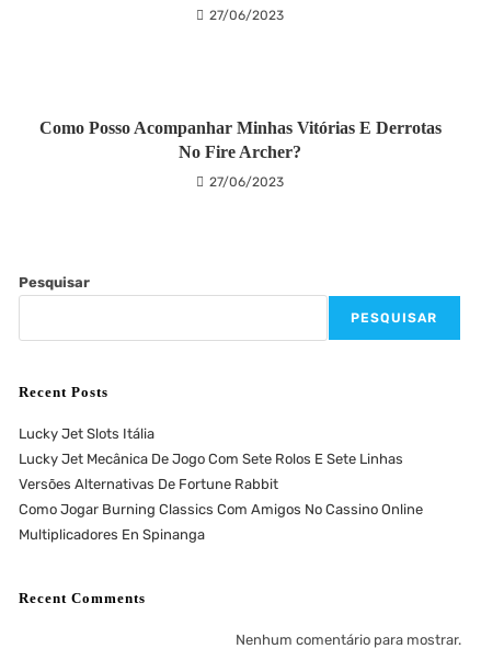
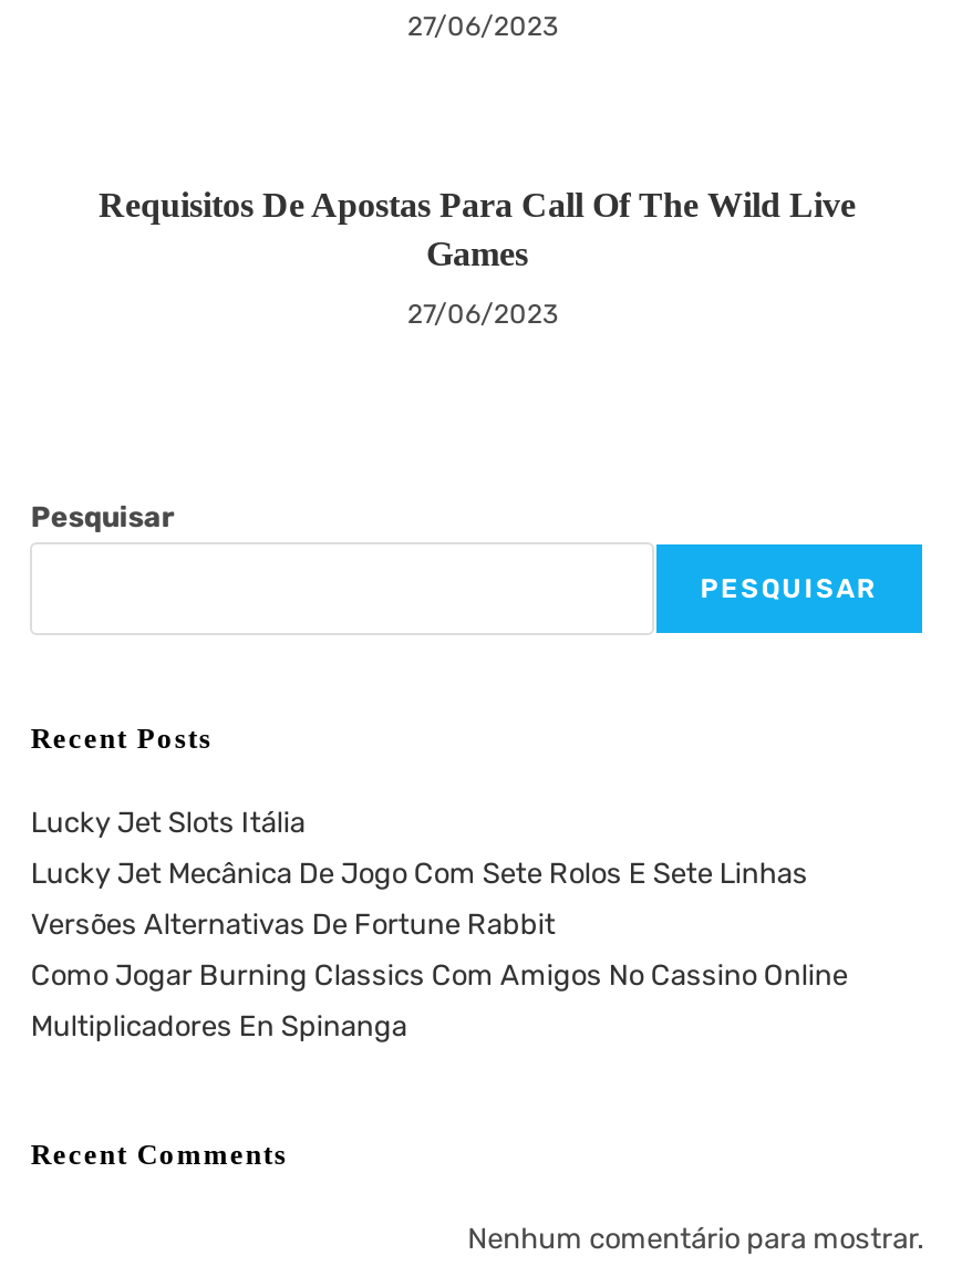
- Como Posso Acompanhar Minhas Vitórias E Derrotas
- No Fire Archer?
+ Requisitos De Apostas Para Call Of The Wild Live
+ Games
